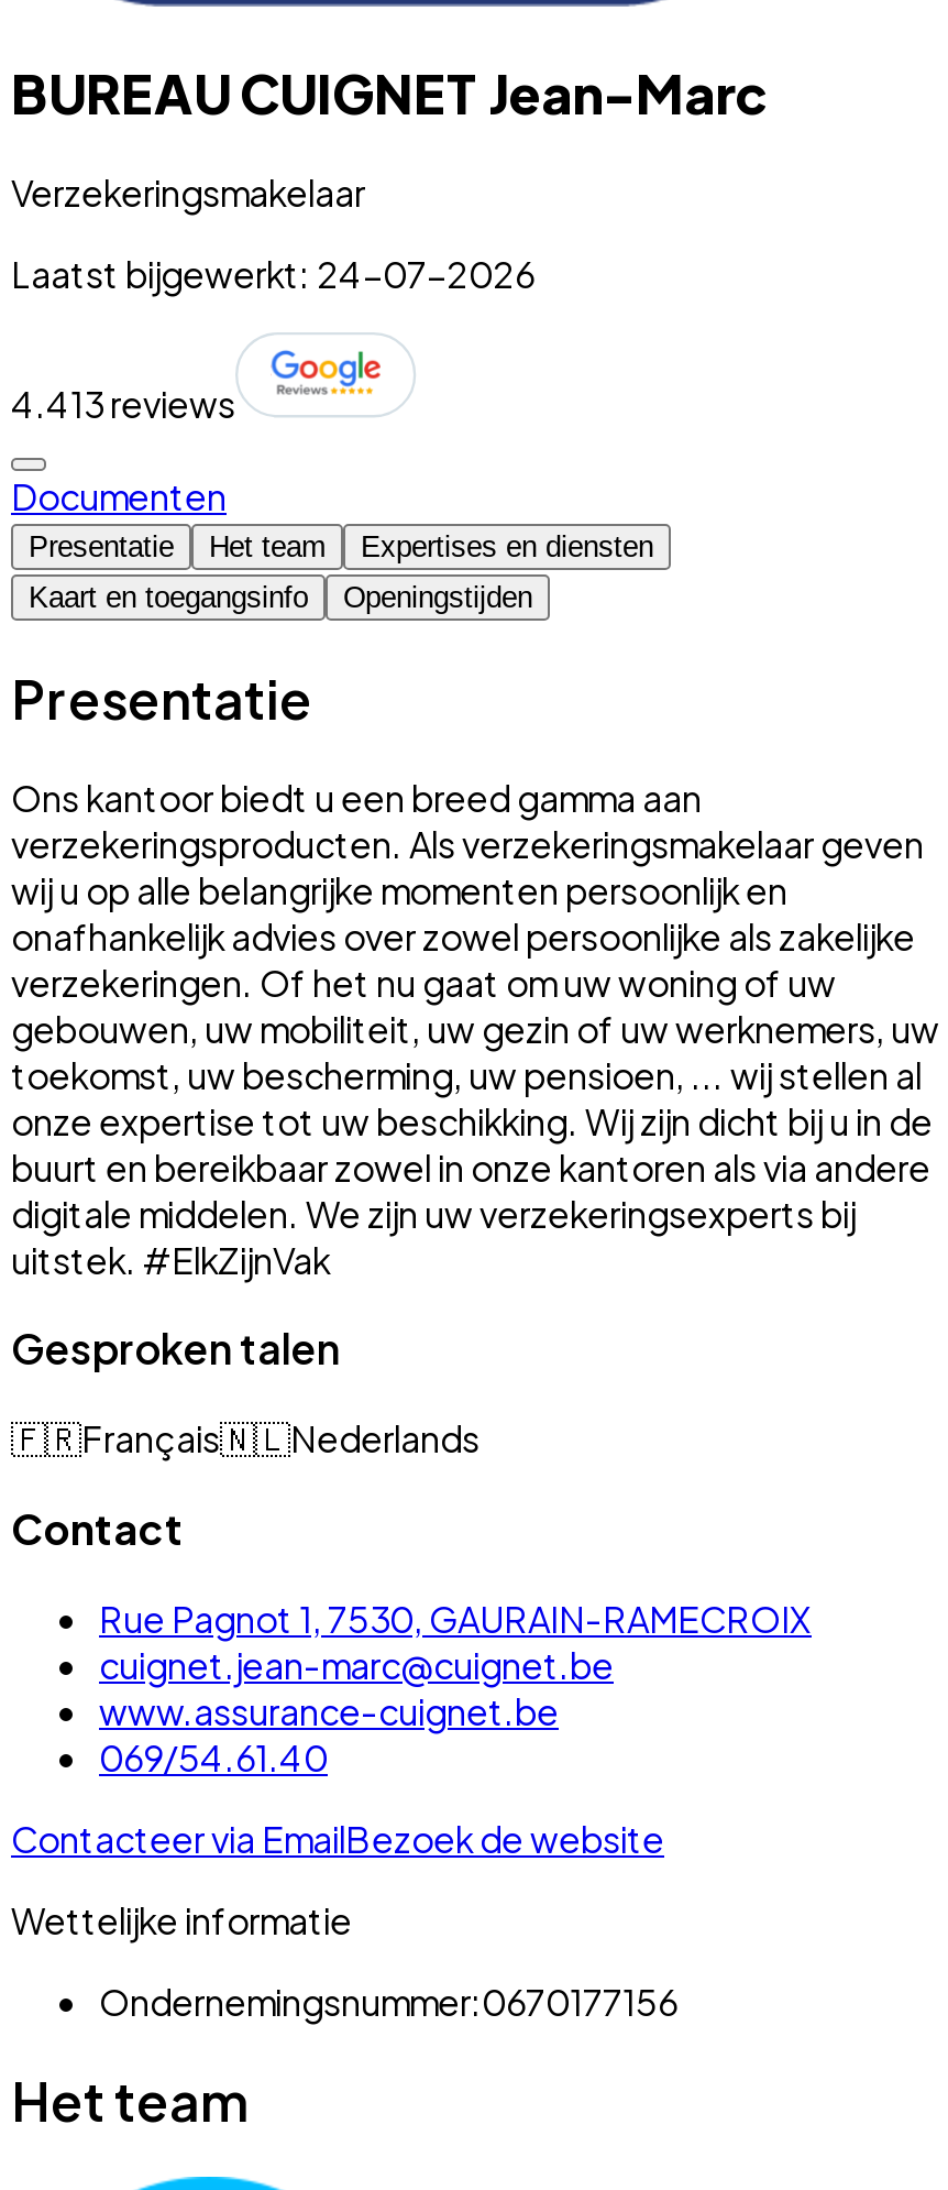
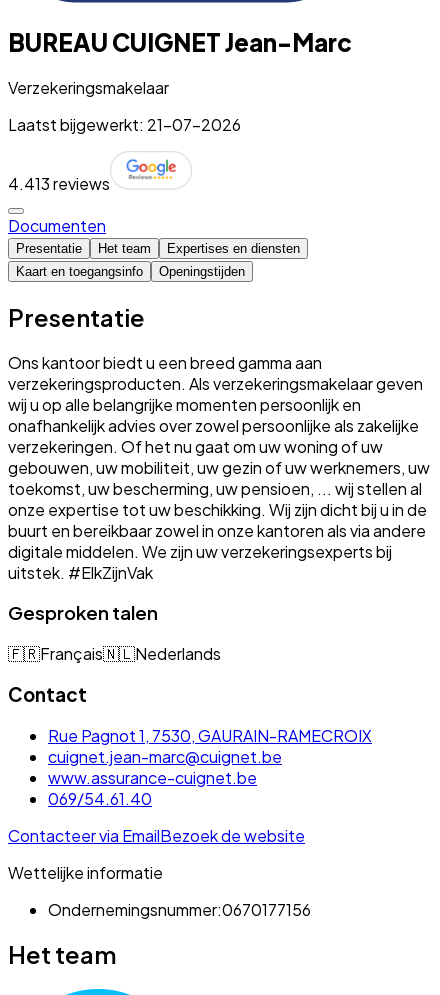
- Laatst bijgewerkt: 24-07-2026
+ Laatst bijgewerkt: 21-07-2026
